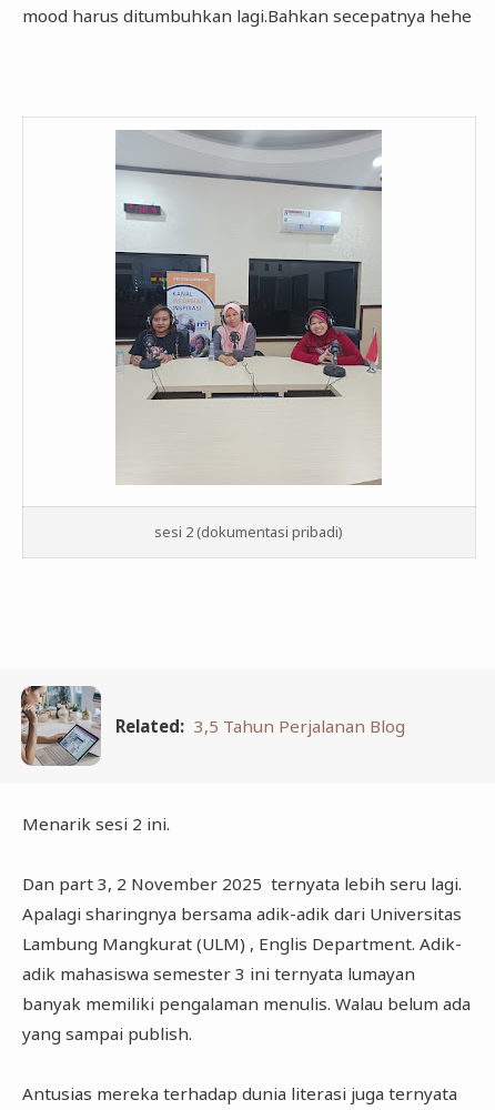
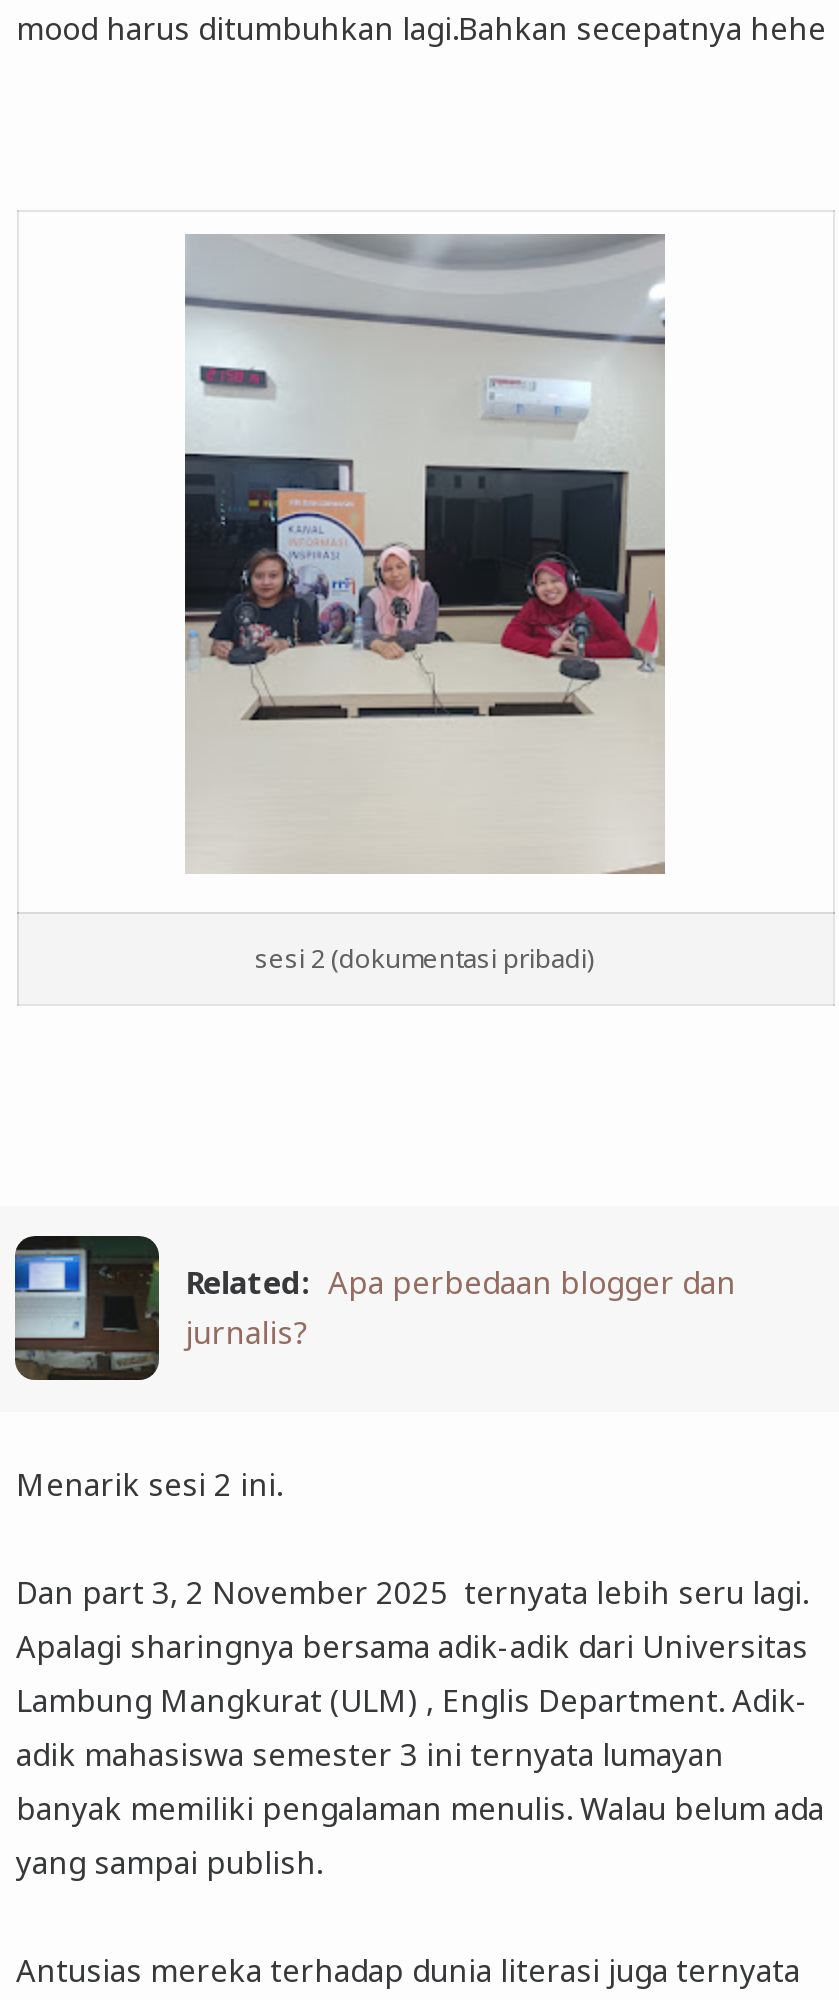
- [image]
- Related: 3,5 Tahun Perjalanan Blog
+ [image]
+ Related: Apa perbedaan blogger dan
+ jurnalis?
